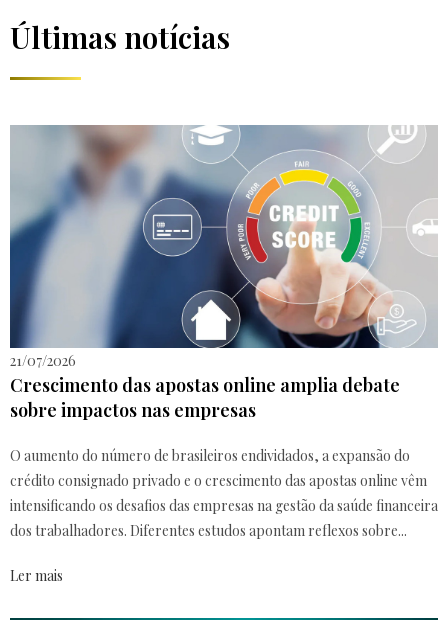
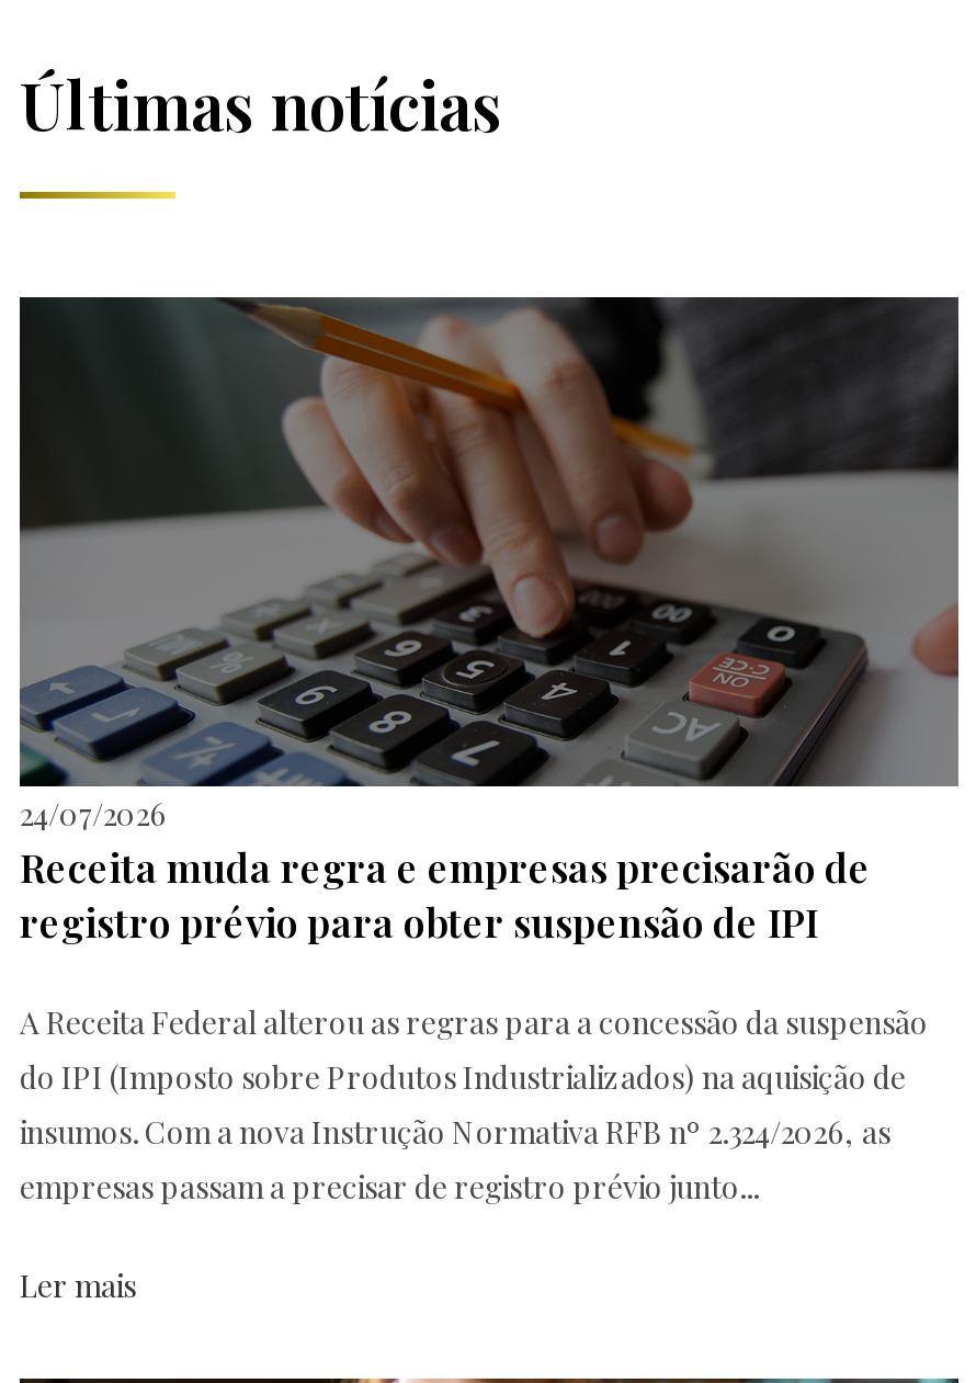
- [image]
- 21/07/2026
- Crescimento das apostas online amplia debate
- sobre impactos nas empresas
+ [image]
+ 24/07/2026
+ Receita muda regra e empresas precisarão de
+ registro prévio para obter suspensão de IPI

- O aumento do número de brasileiros endividados, a expansão do
- crédito consignado privado e o crescimento das apostas online vêm
- intensificando os desafios das empresas na gestão da saúde financeira
- dos trabalhadores. Diferentes estudos apontam reflexos sobre...
+ A Receita Federal alterou as regras para a concessão da suspensão
+ do IPI (Imposto sobre Produtos Industrializados) na aquisição de
+ insumos. Com a nova Instrução Normativa RFB nº 2.324/2026, as
+ empresas passam a precisar de registro prévio junto...
